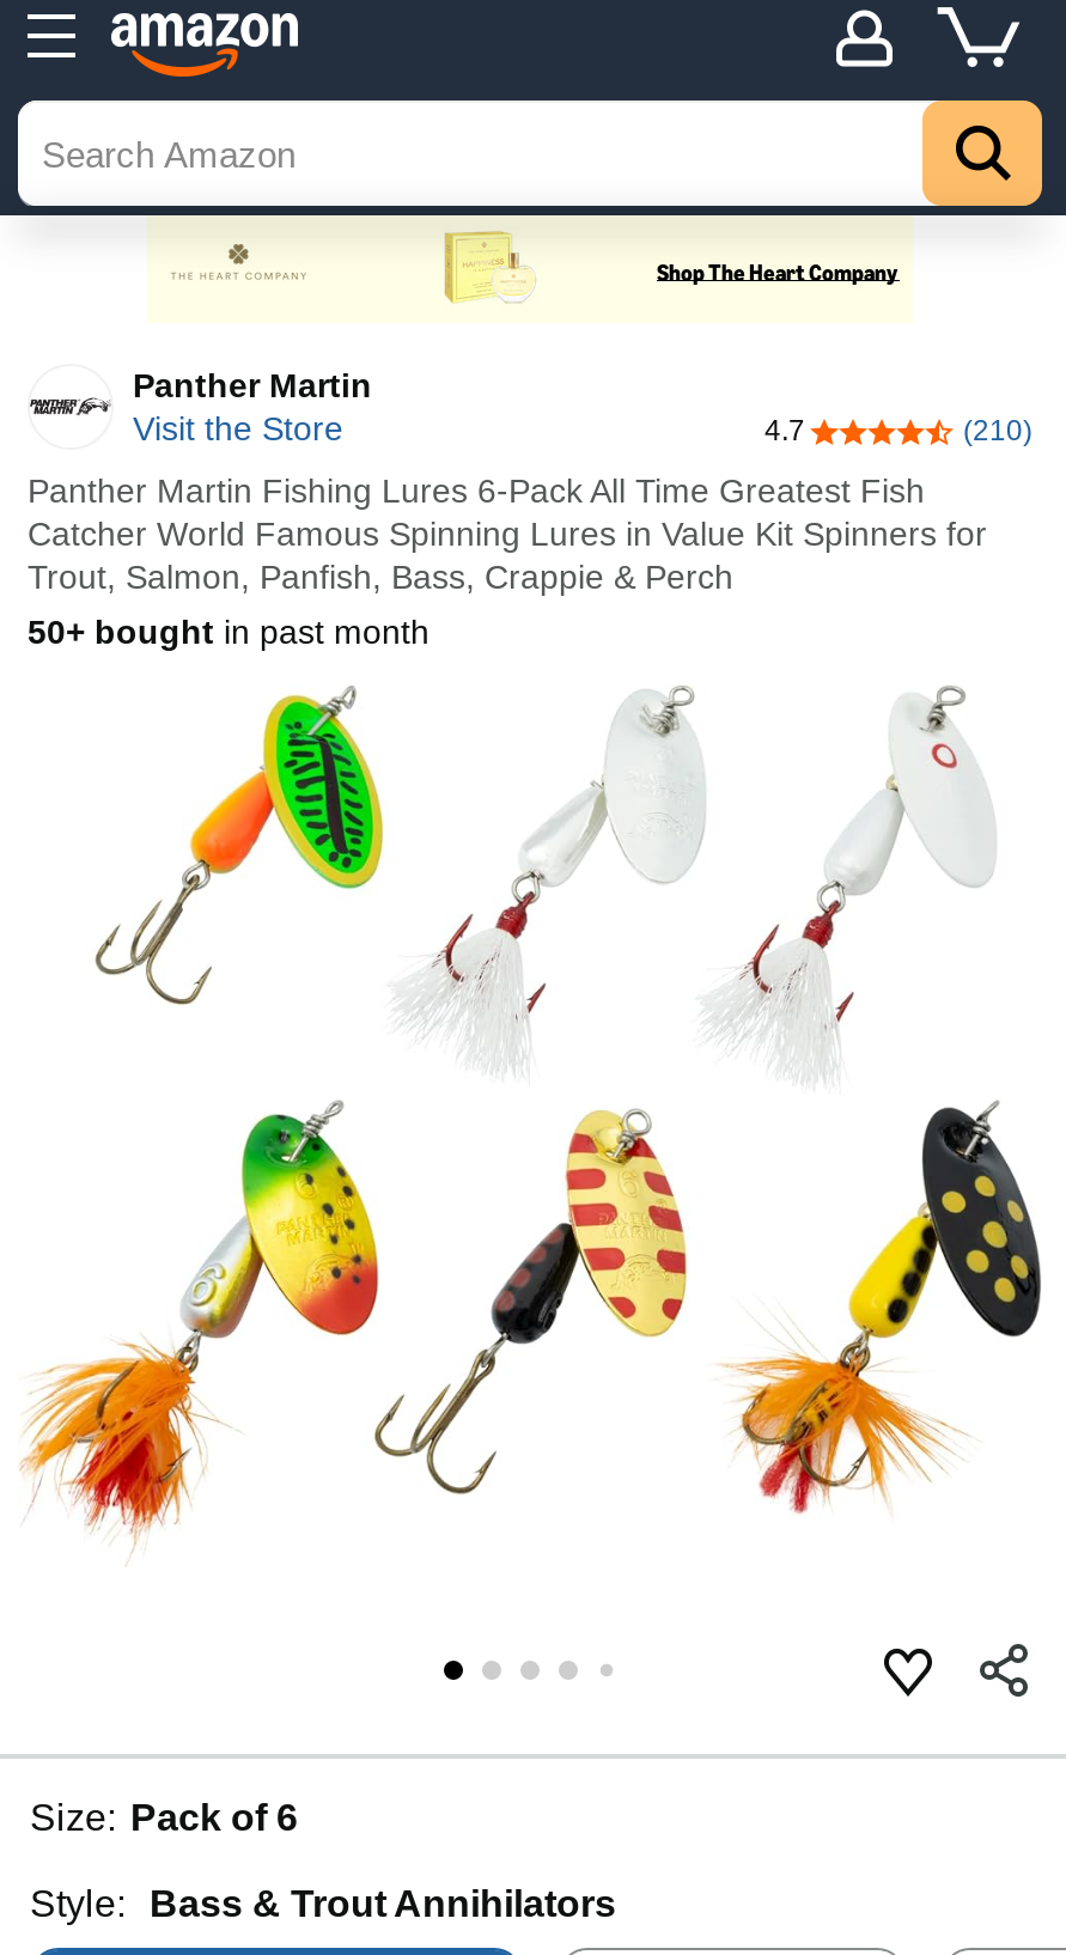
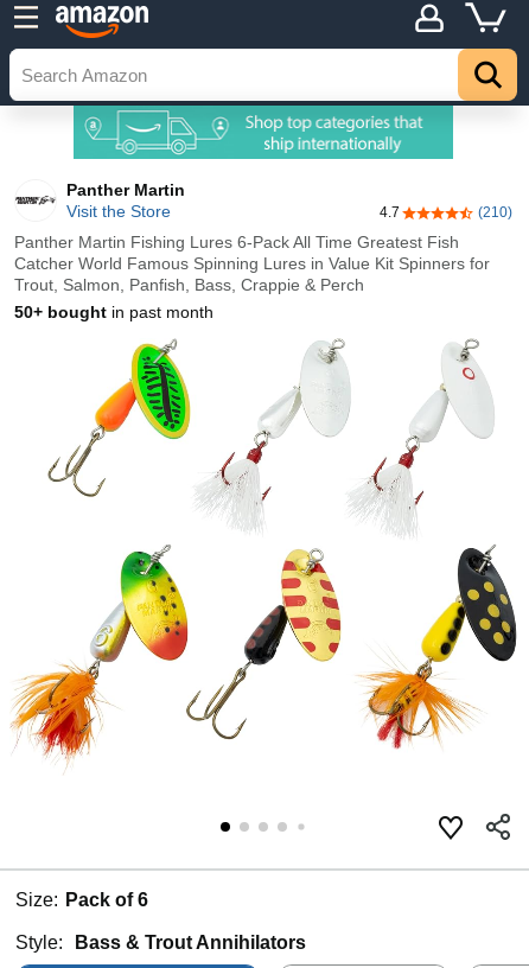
- [image]
+ [image]
